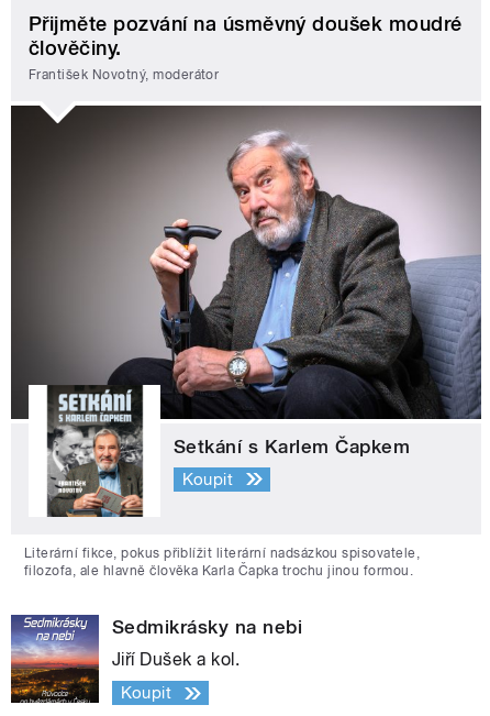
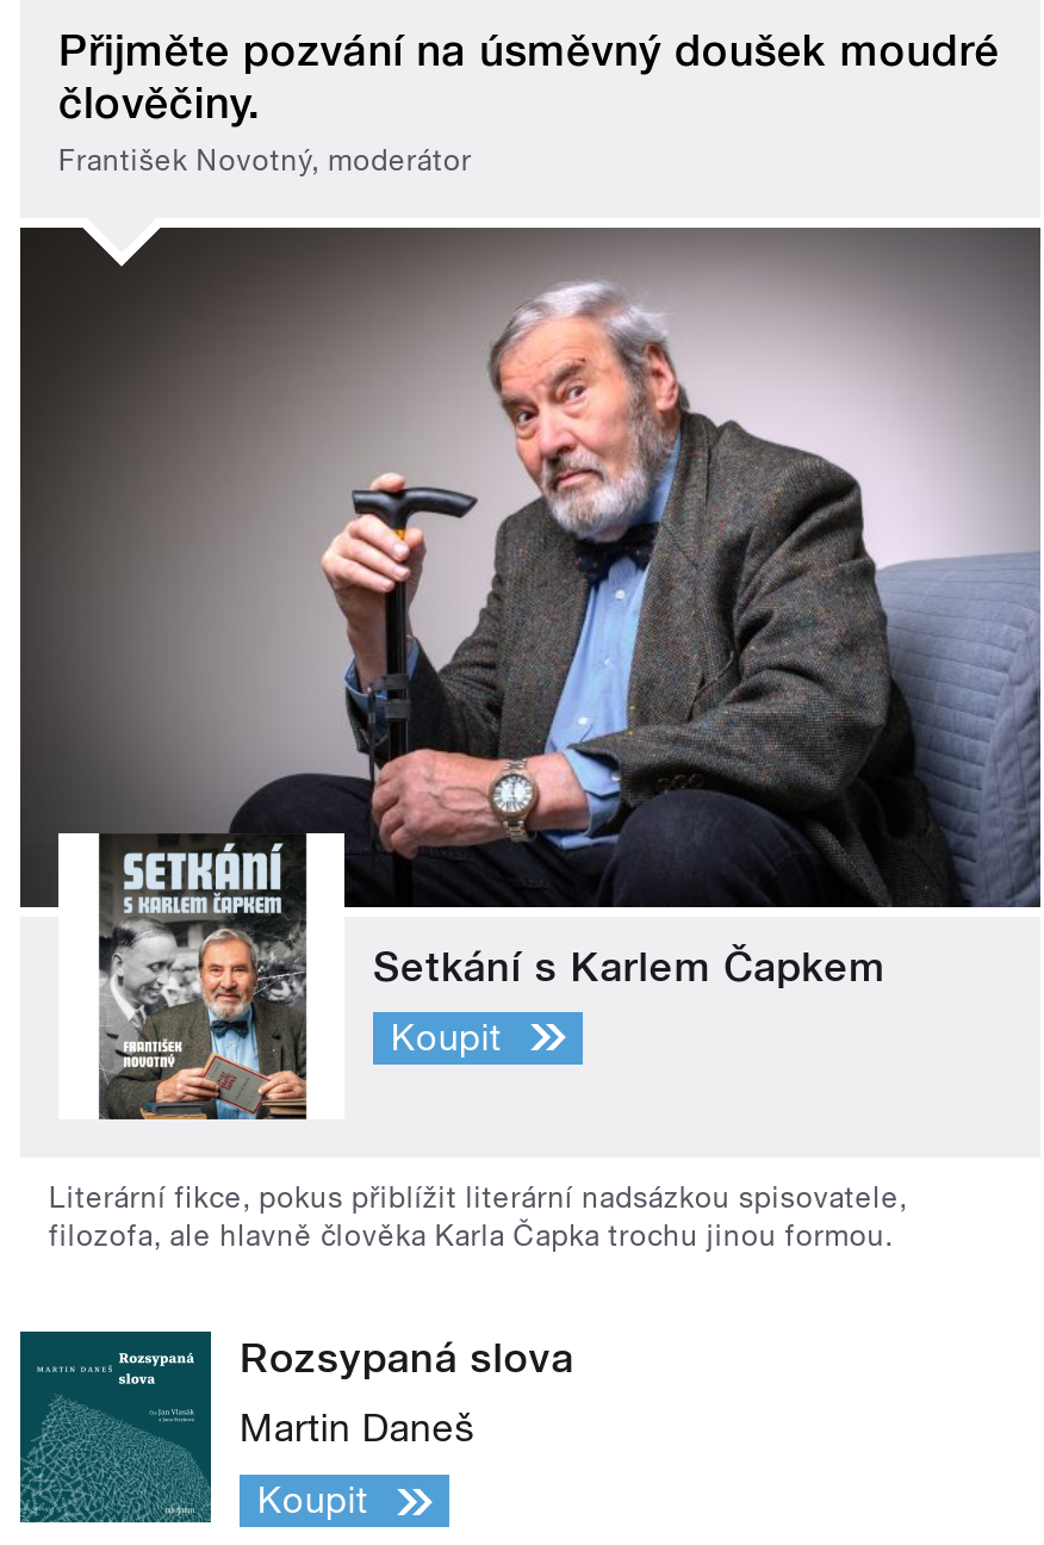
- [image]
- Sedmikrásky na nebi
+ [image]
+ Rozsypaná slova

- Jiří Dušek a kol.
+ Martin Daneš
